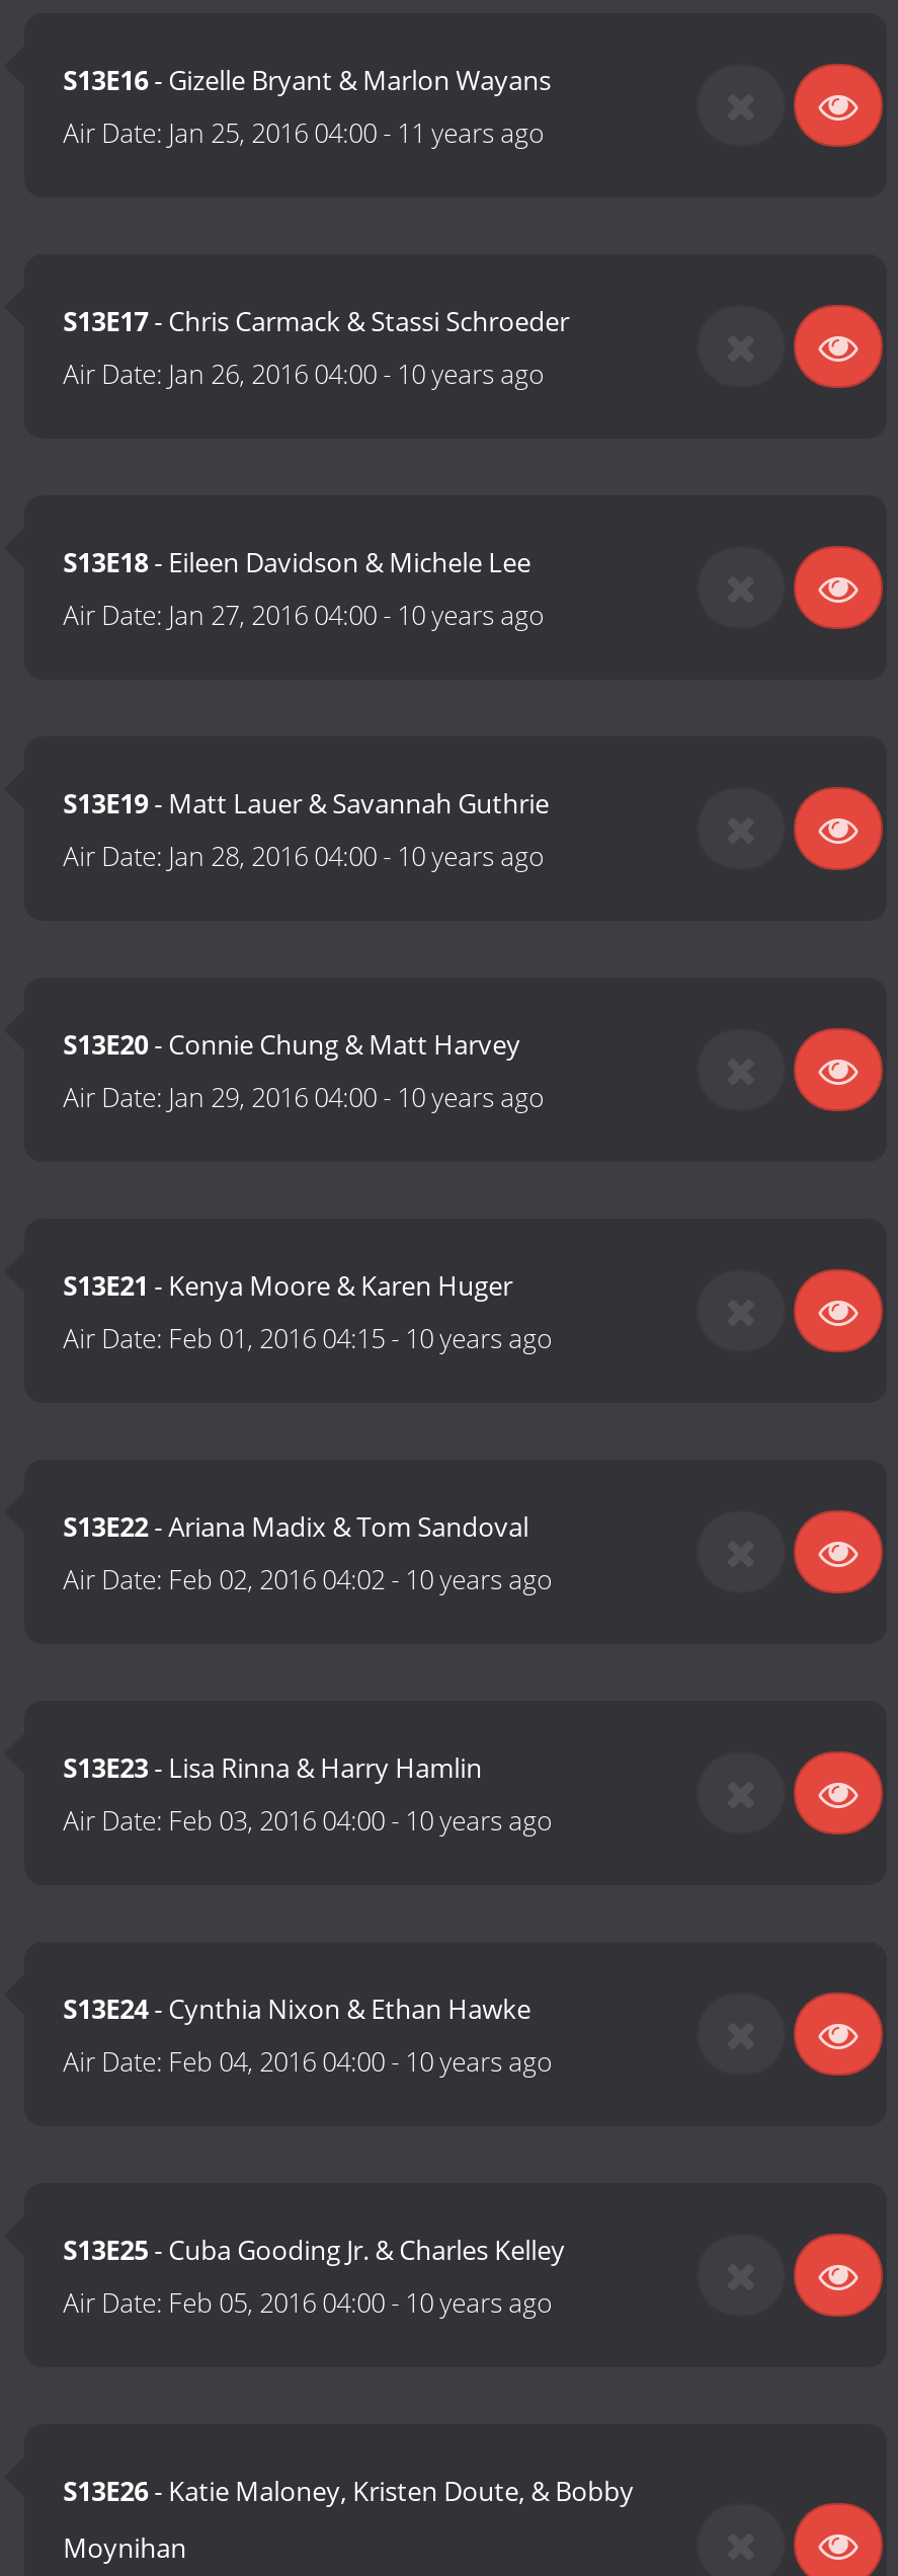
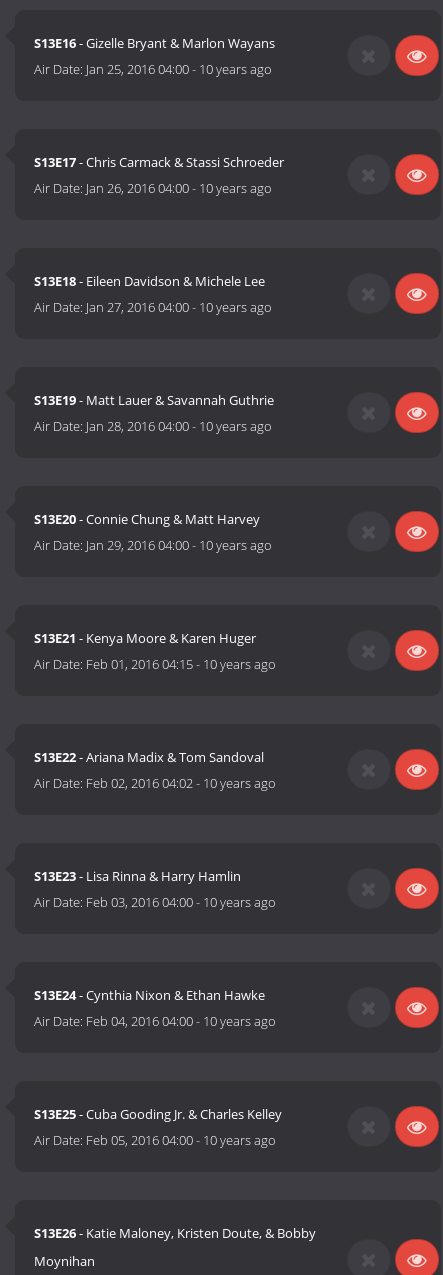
- Air Date: Jan 25, 2016 04:00 - 11 years ago
+ Air Date: Jan 25, 2016 04:00 - 10 years ago
